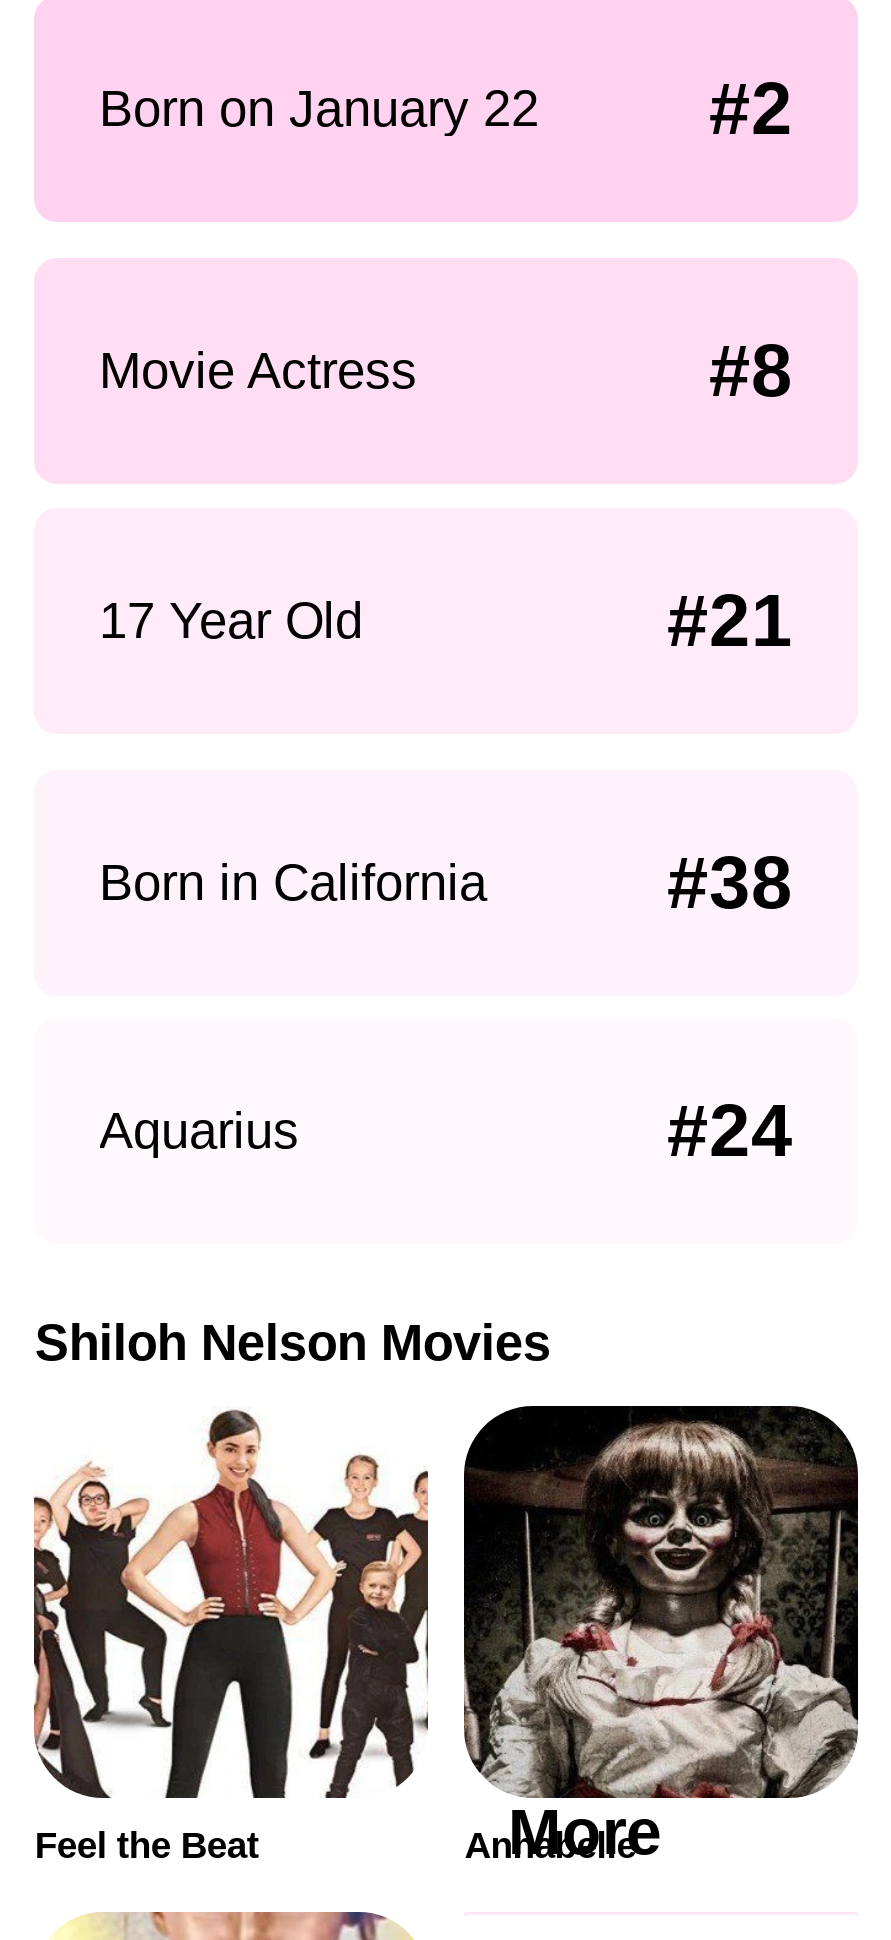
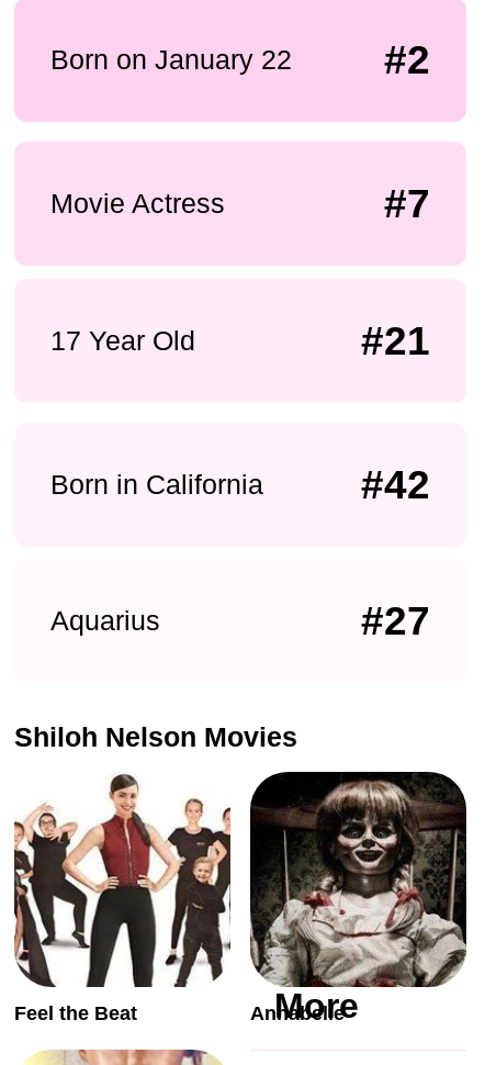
- #8
+ #7

- #38
+ #42

- #24
+ #27
